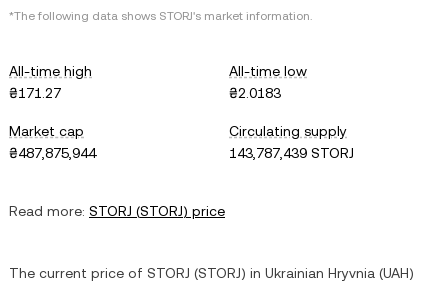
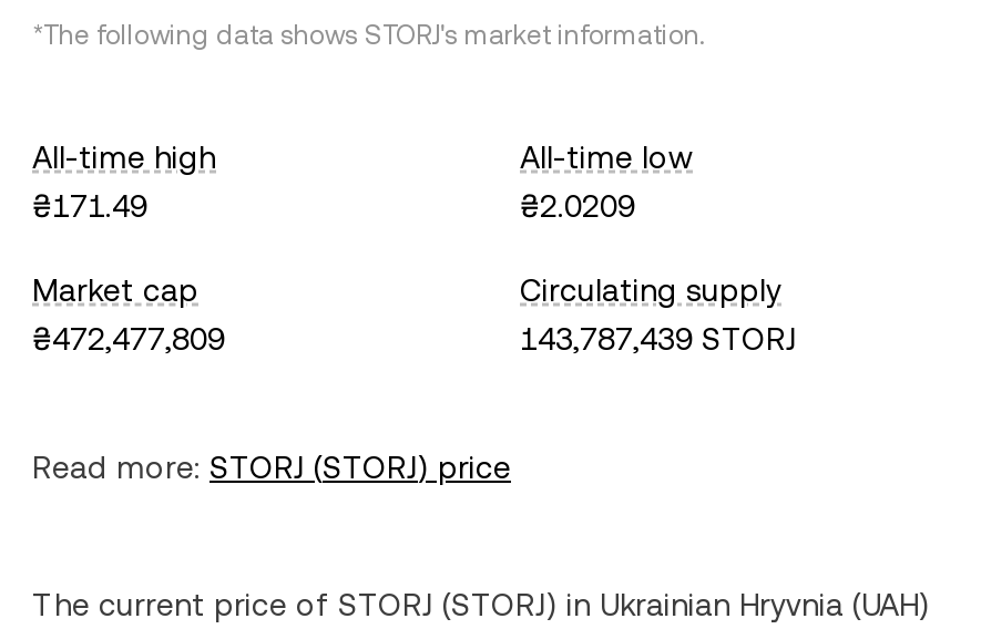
- ₴171.27
+ ₴171.49

- ₴2.0183
+ ₴2.0209

- ₴487,875,944
+ ₴472,477,809
